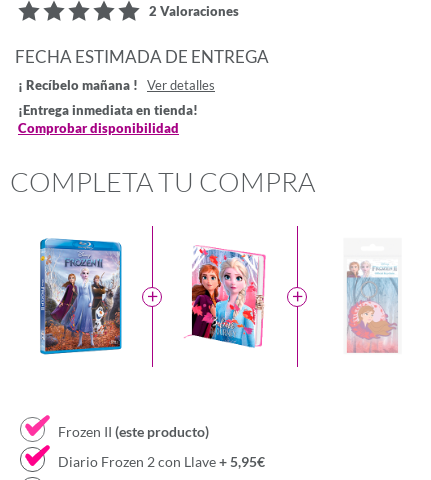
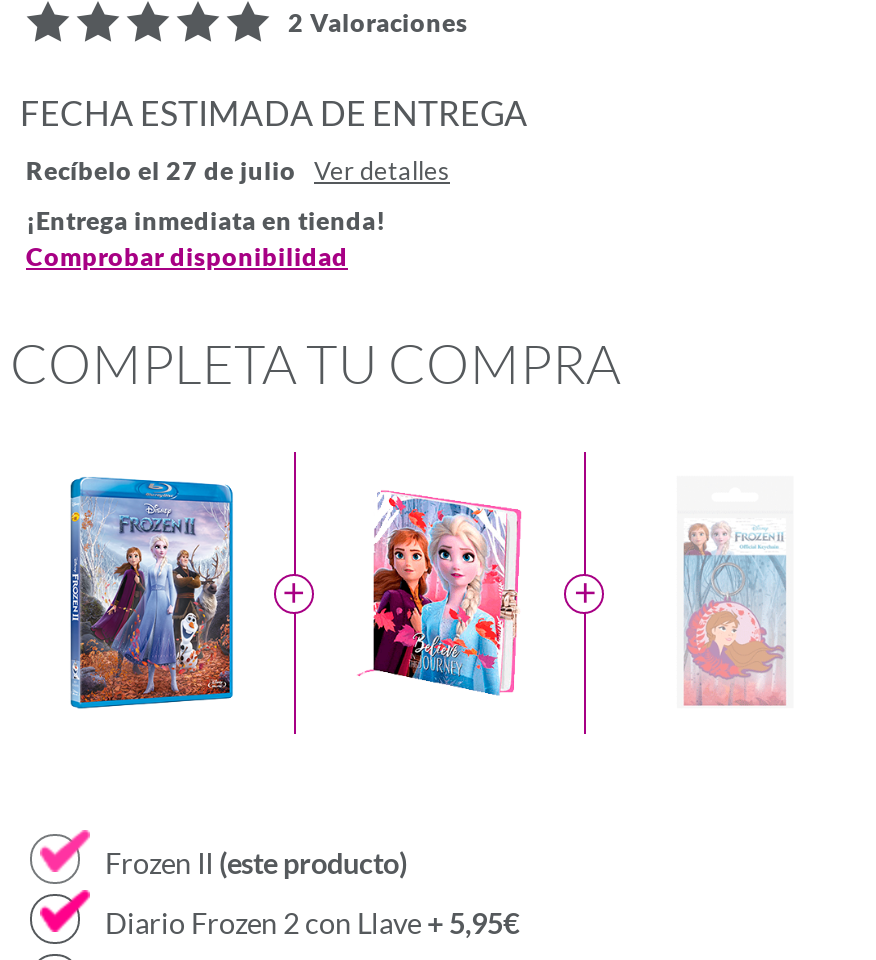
- ¡ Recíbelo mañana ! Ver detalles
+ Recíbelo el 27 de julio Ver detalles
